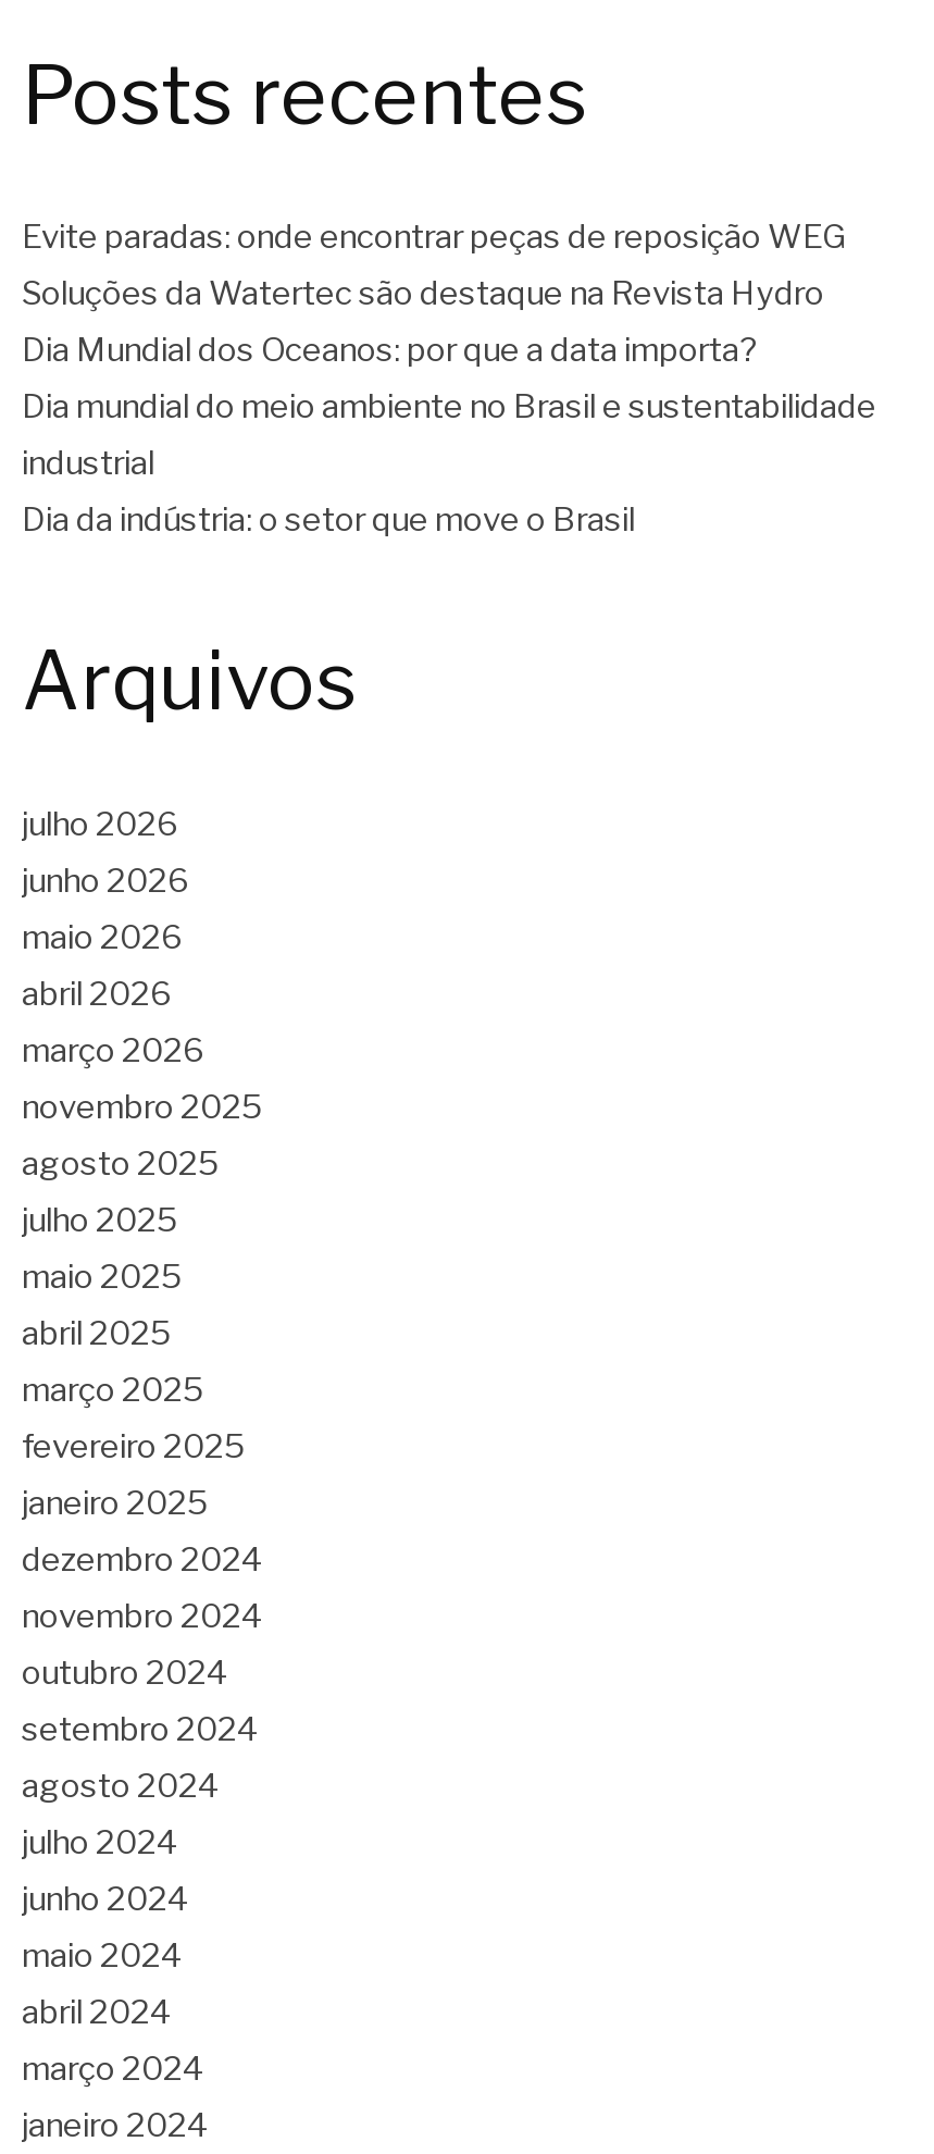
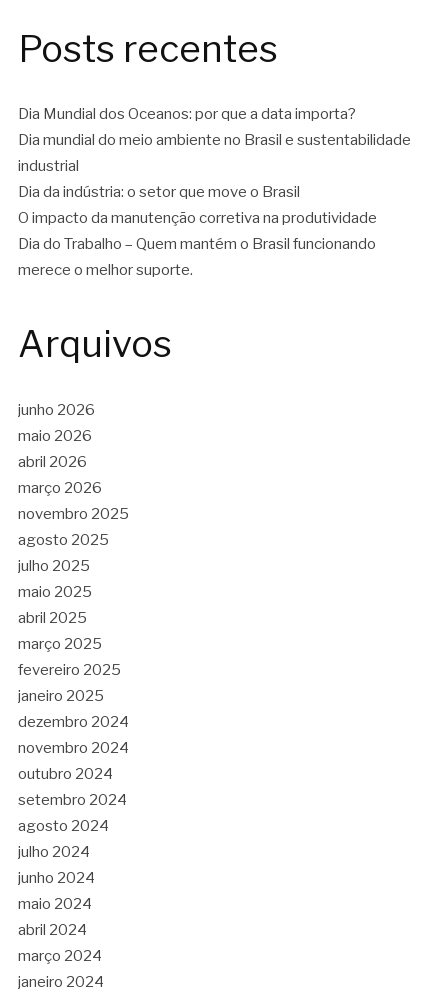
- Evite paradas: onde encontrar peças de reposição WEG
- Soluções da Watertec são destaque na Revista Hydro

moved up: Dia Mundial dos Oceanos: por que a data importa? | Dia mundial do meio ambiente no Brasil e sustentabilidade | industrial | Dia da indústria: o setor que move o Brasil

+ O impacto da manutenção corretiva na produtividade
+ Dia do Trabalho – Quem mantém o Brasil funcionando
+ merece o melhor suporte.

moved down: Arquivos

- julho 2026
